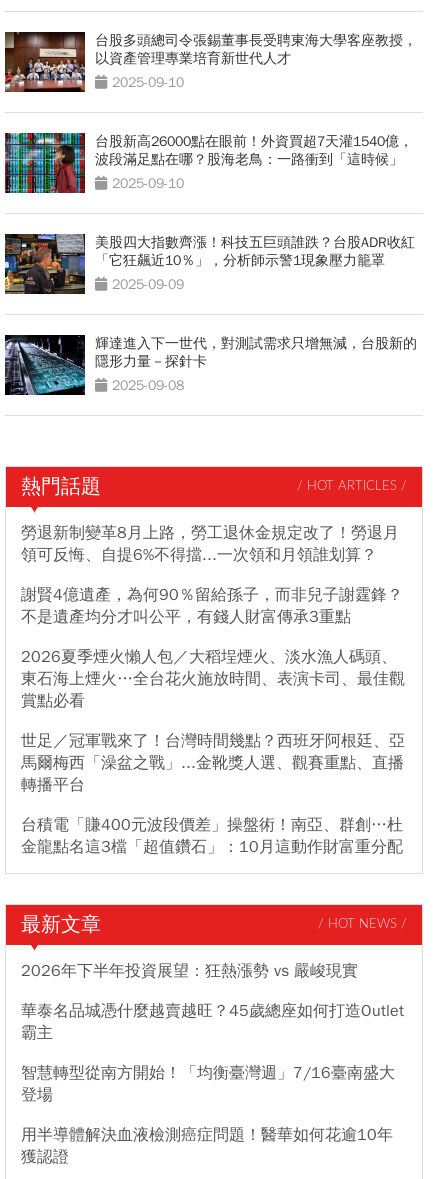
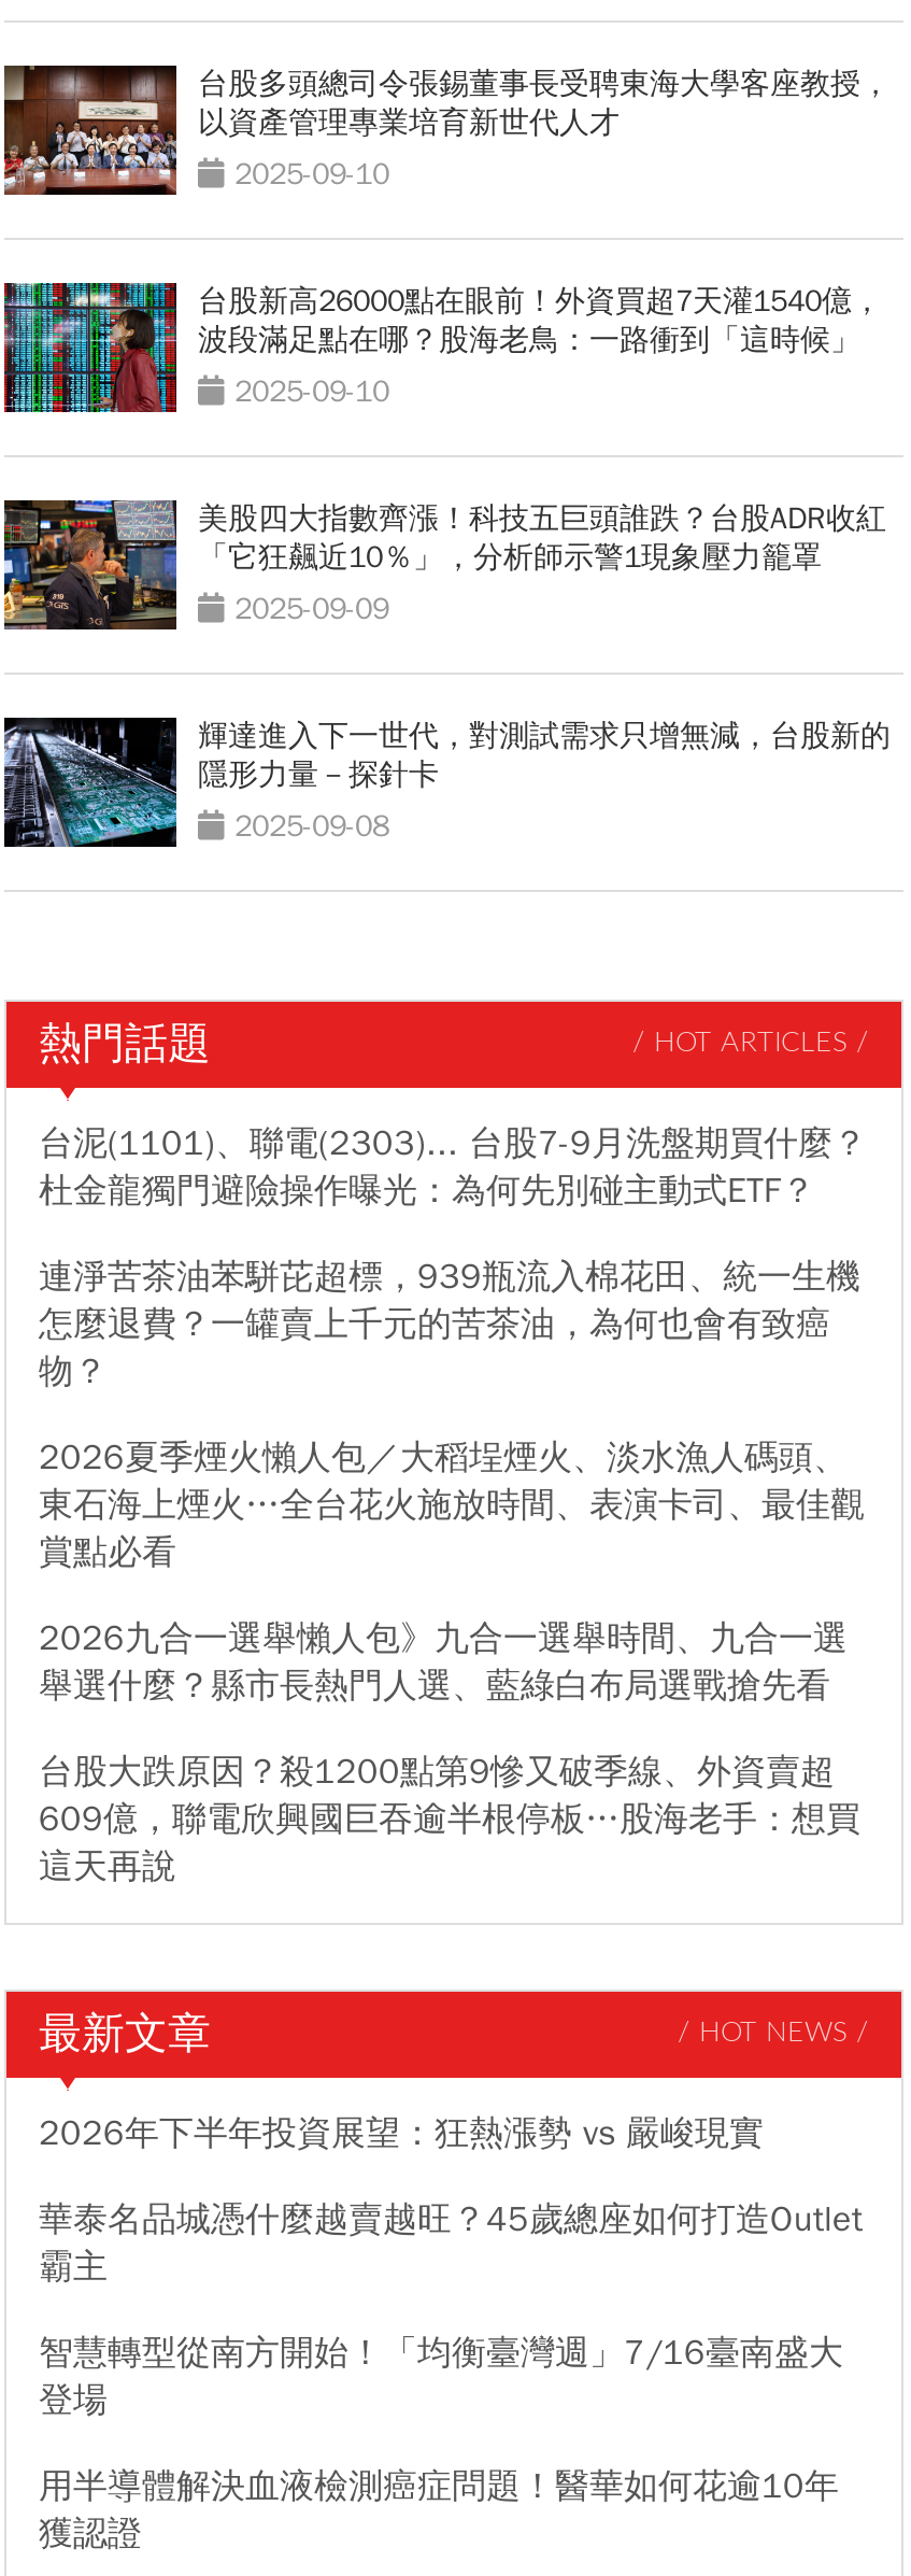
- 勞退新制變革8月上路，勞工退休金規定改了！勞退月
- 領可反悔、自提6%不得擋...一次領和月領誰划算？
+ 台泥(1101)、聯電(2303)... 台股7-9月洗盤期買什麼？
+ 杜金龍獨門避險操作曝光：為何先別碰主動式ETF？

- 謝賢4億遺產，為何90％留給孫子，而非兒子謝霆鋒？
- 不是遺產均分才叫公平，有錢人財富傳承3重點
+ 連淨苦茶油苯駢芘超標，939瓶流入棉花田、統一生機
+ 怎麼退費？一罐賣上千元的苦茶油，為何也會有致癌
+ 物？

- 世足／冠軍戰來了！台灣時間幾點？西班牙阿根廷、亞
- 馬爾梅西「澡盆之戰」...金靴獎人選、觀賽重點、直播
- 轉播平台
+ 2026九合一選舉懶人包》九合一選舉時間、九合一選
+ 舉選什麼？縣市長熱門人選、藍綠白布局選戰搶先看

- 台積電「賺400元波段價差」操盤術！南亞、群創…杜
- 金龍點名這3檔「超值鑽石」：10月這動作財富重分配
+ 台股大跌原因？殺1200點第9慘又破季線、外資賣超
+ 609億，聯電欣興國巨吞逾半根停板…股海老手：想買
+ 這天再說
